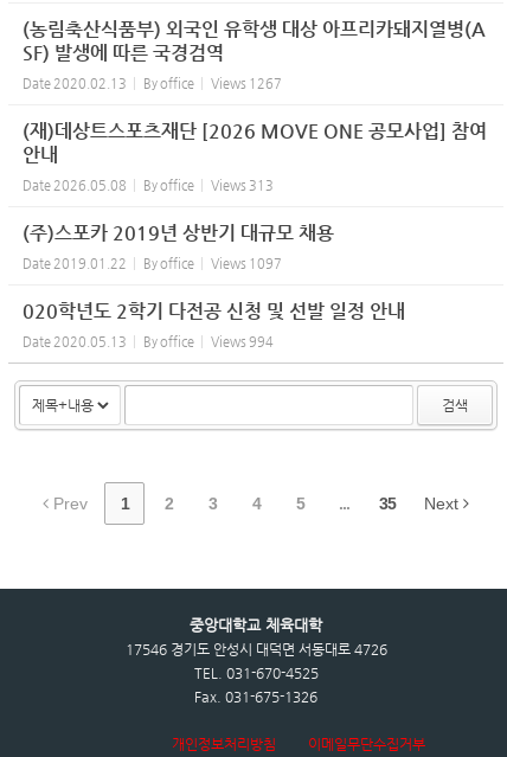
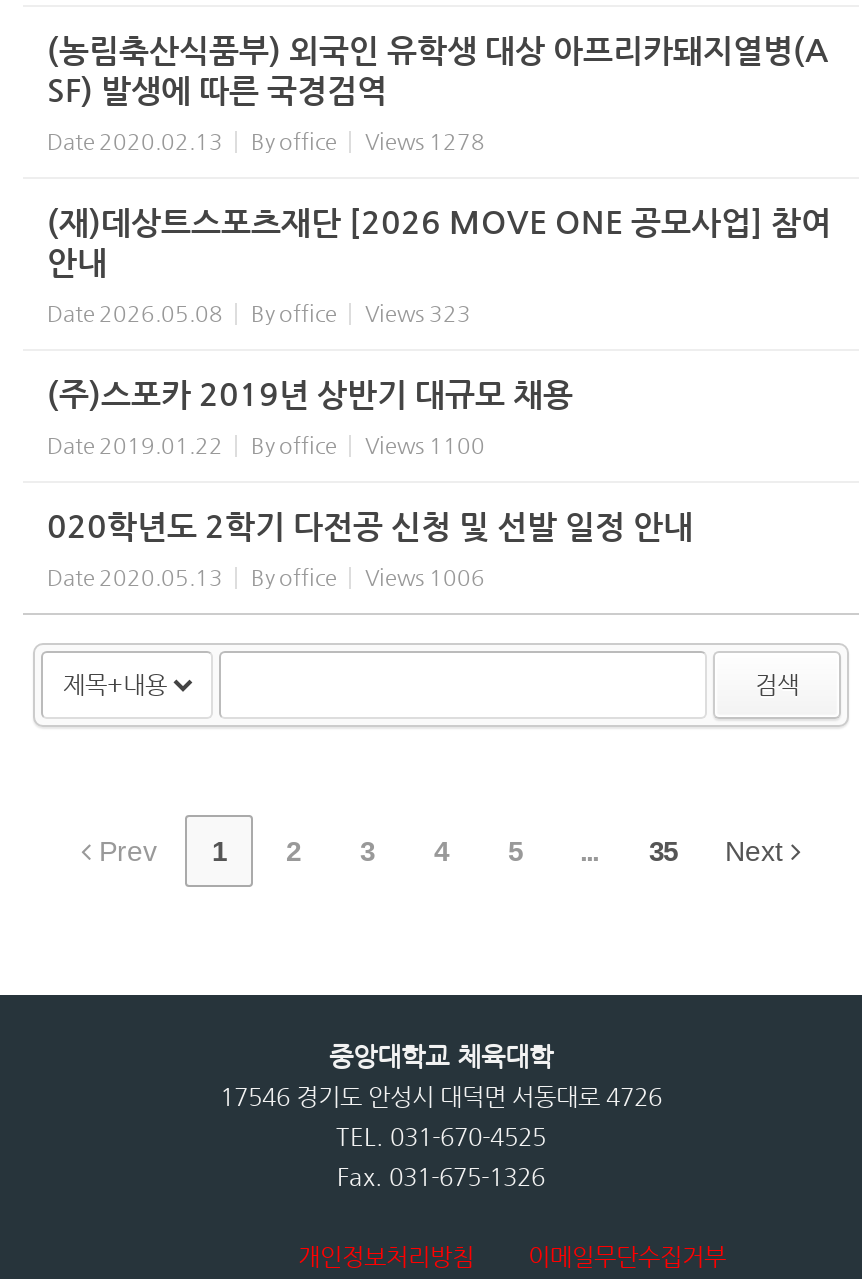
- Date 2020.02.13 By office Views 1267
+ Date 2020.02.13 By office Views 1278

- Date 2026.05.08 By office Views 313
+ Date 2026.05.08 By office Views 323

- Date 2019.01.22 By office Views 1097
+ Date 2019.01.22 By office Views 1100

- Date 2020.05.13 By office Views 994
+ Date 2020.05.13 By office Views 1006
